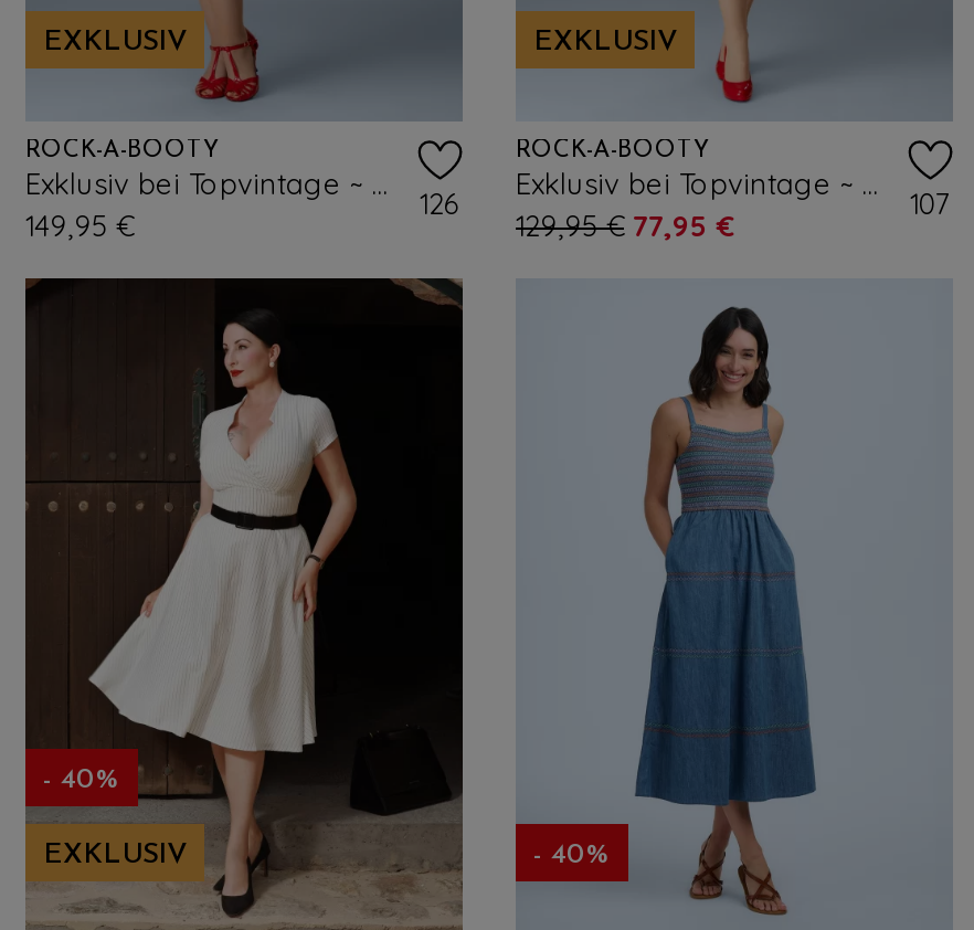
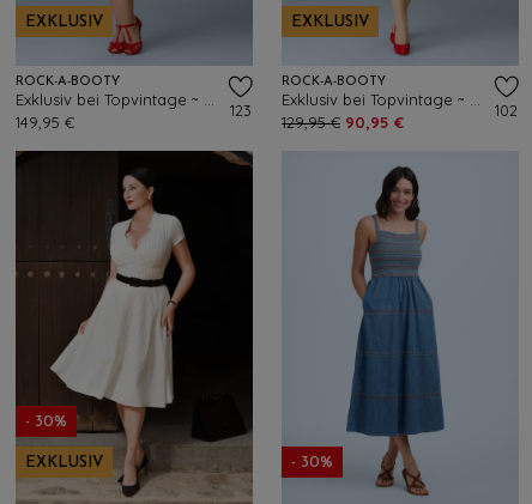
- 126
+ 123

- 107
+ 102

- 129,95 € 77,95 €
+ 129,95 € 90,95 €

- - 40%
+ - 30%

- - 40%
+ - 30%
